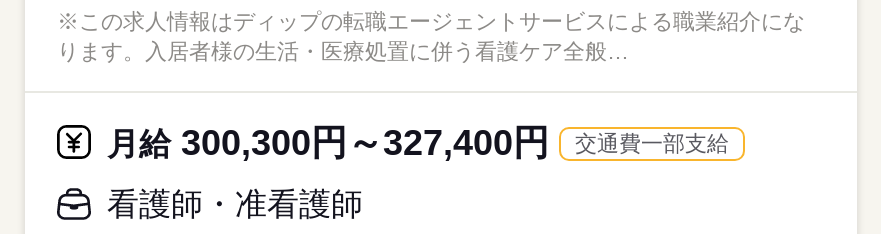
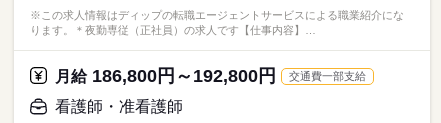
- ります。入居者様の生活・医療処置に併う看護ケア全般…
+ ります。＊夜勤専従（正社員）の求人です【仕事内容】…

- 月給300,300円～327,400円 交通費一部支給
+ 月給186,800円～192,800円 交通費一部支給
